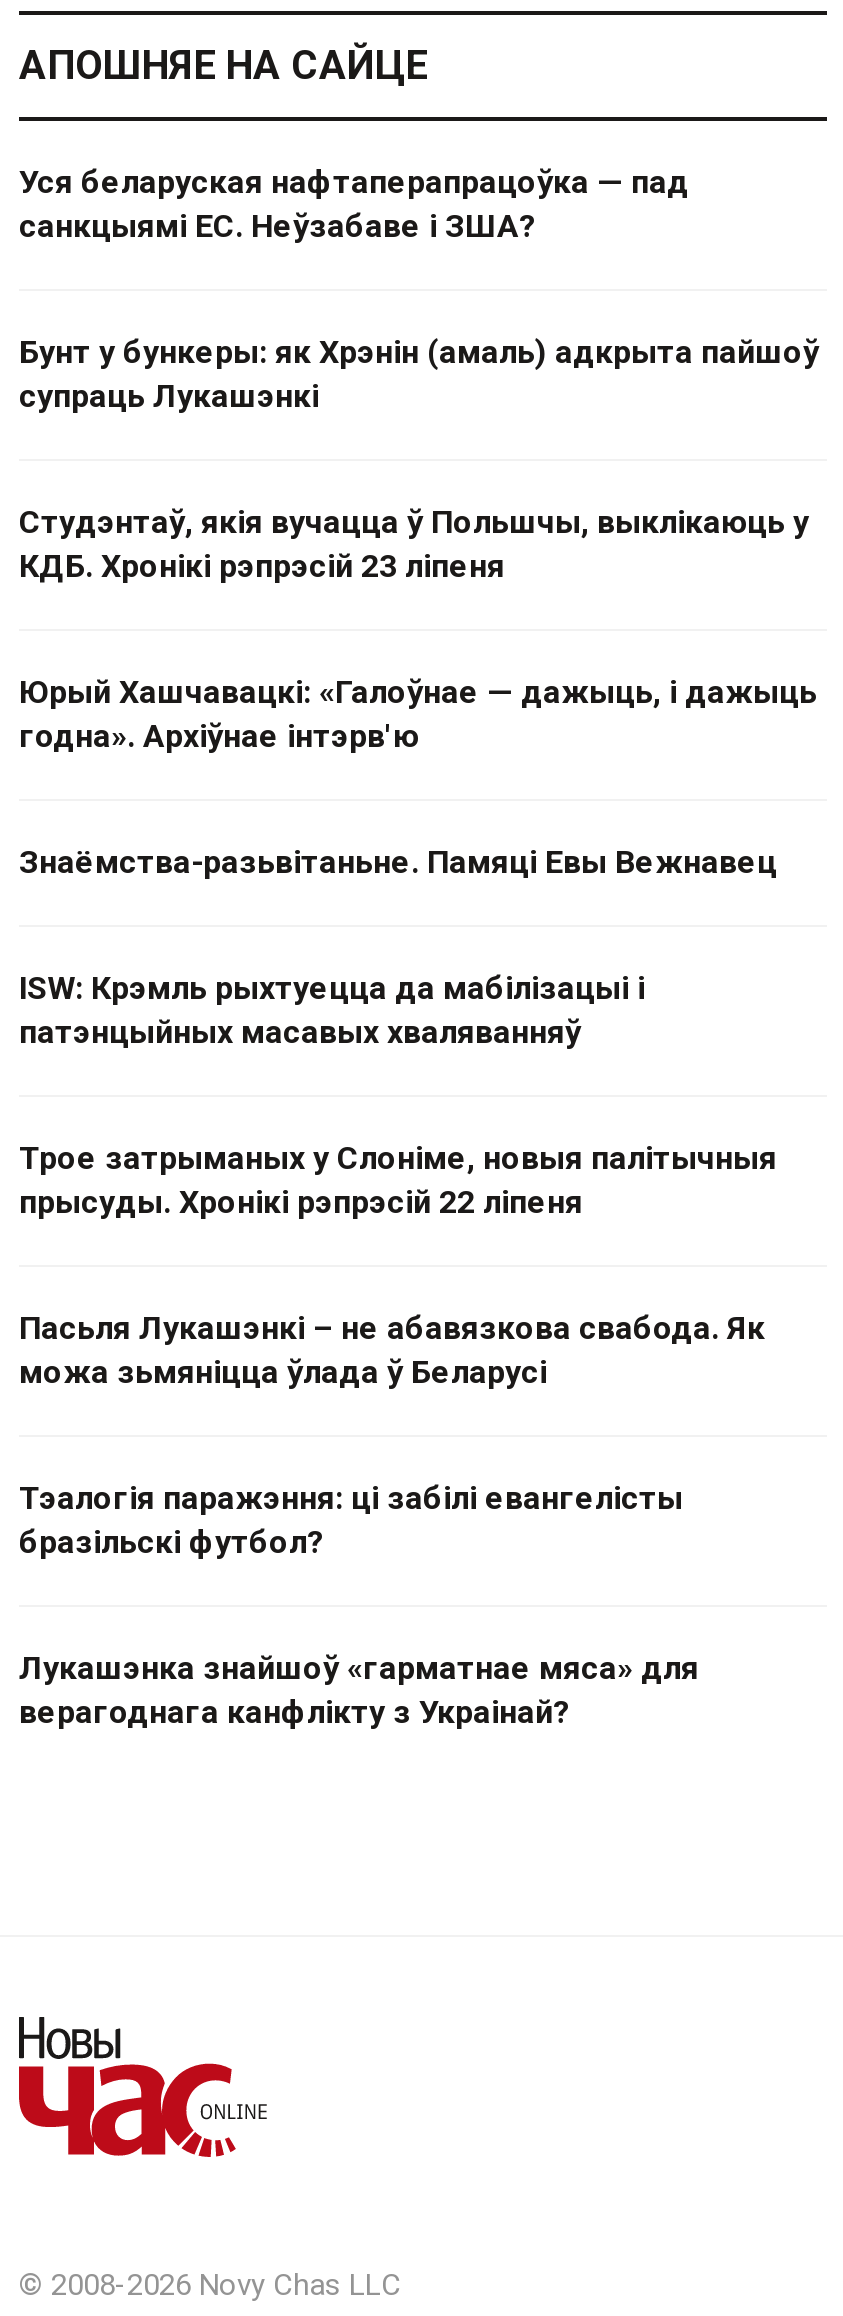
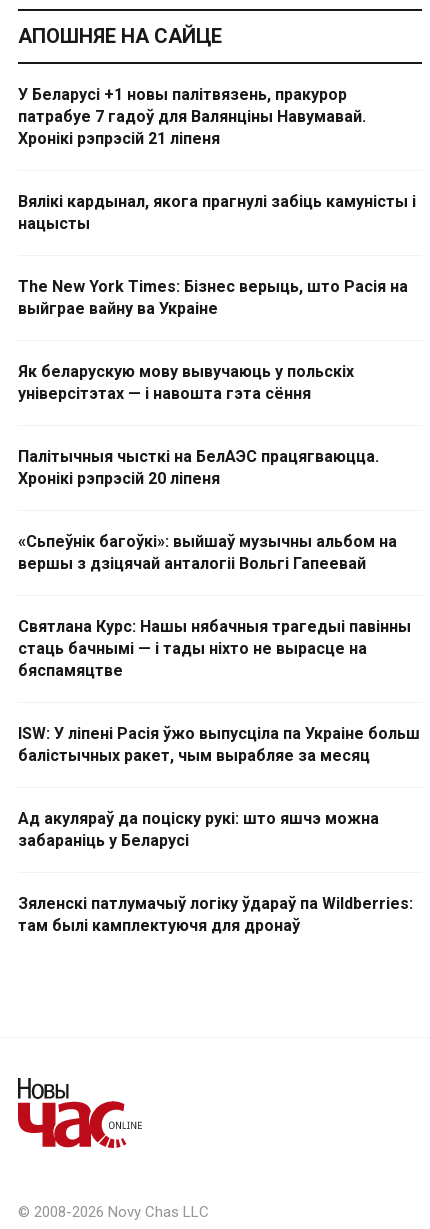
- Уся беларуская нафтаперапрацоўка — пад
- санкцыямі ЕС. Неўзабаве і ЗША?
+ У Беларусі +1 новы палітвязень, пракурор
+ патрабуе 7 гадоў для Валянціны Навумавай.
+ Хронікі рэпрэсій 21 ліпеня

- Бунт у бункеры: як Хрэнін (амаль) адкрыта пайшоў
- супраць Лукашэнкі
+ Вялікі кардынал, якога прагнулі забіць камуністы і
+ нацысты

- Студэнтаў, якія вучацца ў Польшчы, выклікаюць у
- КДБ. Хронікі рэпрэсій 23 ліпеня
+ The New York Times: Бізнес верыць, што Расія на
+ выйграе вайну ва Украіне

- Юрый Хашчавацкі: «Галоўнае — дажыць, і дажыць
- годна». Архіўнае інтэрв'ю
+ Як беларускую мову вывучаюць у польскіх
+ універсітэтах — і навошта гэта сёння

- Знаёмства-разьвітаньне. Памяці Евы Вежнавец
+ Палітычныя чысткі на БелАЭС працягваюцца.
+ Хронікі рэпрэсій 20 ліпеня

- ISW: Крэмль рыхтуецца да мабілізацыі і
- патэнцыйных масавых хваляванняў
+ «Сьпеўнік багоўкі»: выйшаў музычны альбом на
+ вершы з дзіцячай анталогіі Вольгі Гапеевай

- Трое затрыманых у Слоніме, новыя палітычныя
- прысуды. Хронікі рэпрэсій 22 ліпеня
+ Святлана Курс: Нашы нябачныя трагедыі павінны
+ стаць бачнымі — і тады ніхто не вырасце на
+ бяспамяцтве

- Пасьля Лукашэнкі – не абавязкова свабода. Як
- можа зьмяніцца ўлада ў Беларусі
+ ISW: У ліпені Расія ўжо выпусціла па Украіне больш
+ балістычных ракет, чым вырабляе за месяц

- Тэалогія паражэння: ці забілі евангелісты
- бразільскі футбол?
+ Ад акуляраў да поціску рукі: што яшчэ можна
+ забараніць у Беларусі

- Лукашэнка знайшоў «гарматнае мяса» для
- верагоднага канфлікту з Украінай?
+ Зяленскі патлумачыў логіку ўдараў па Wildberries:
+ там былі камплектуючя для дронаў
